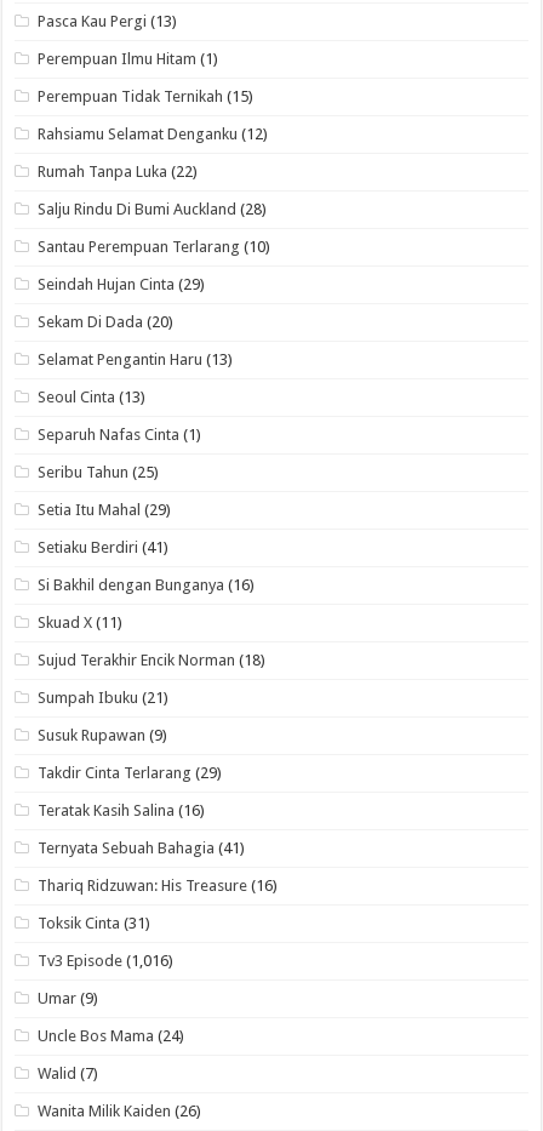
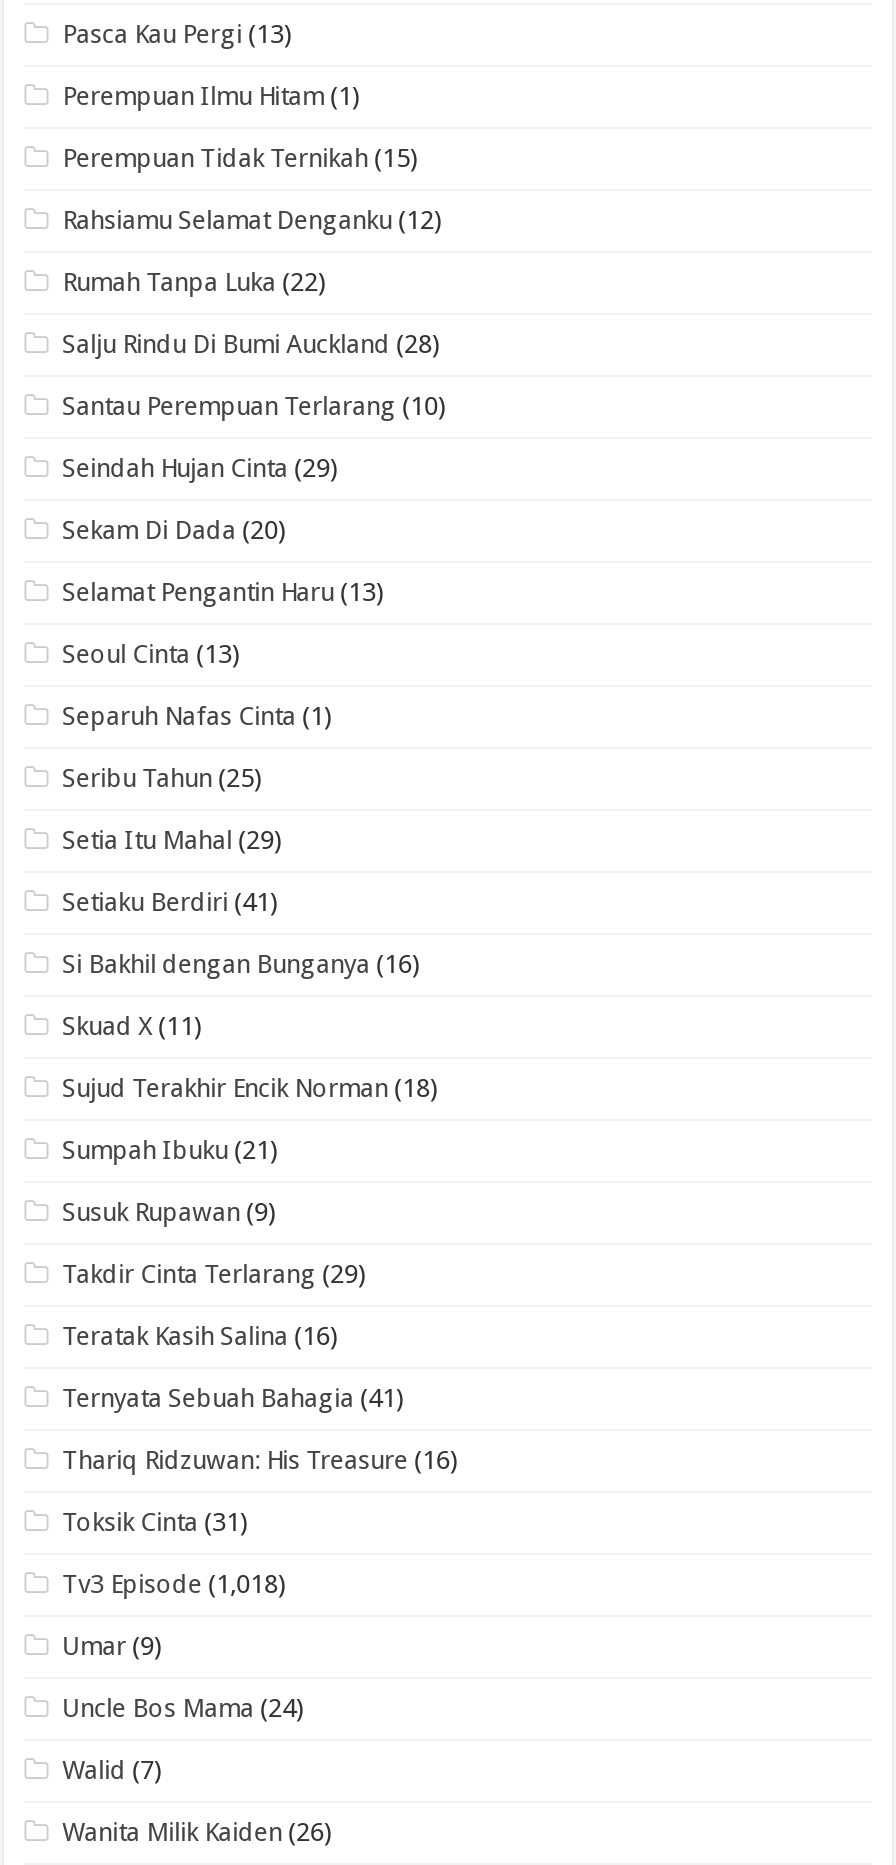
- Tv3 Episode (1,016)
+ Tv3 Episode (1,018)
